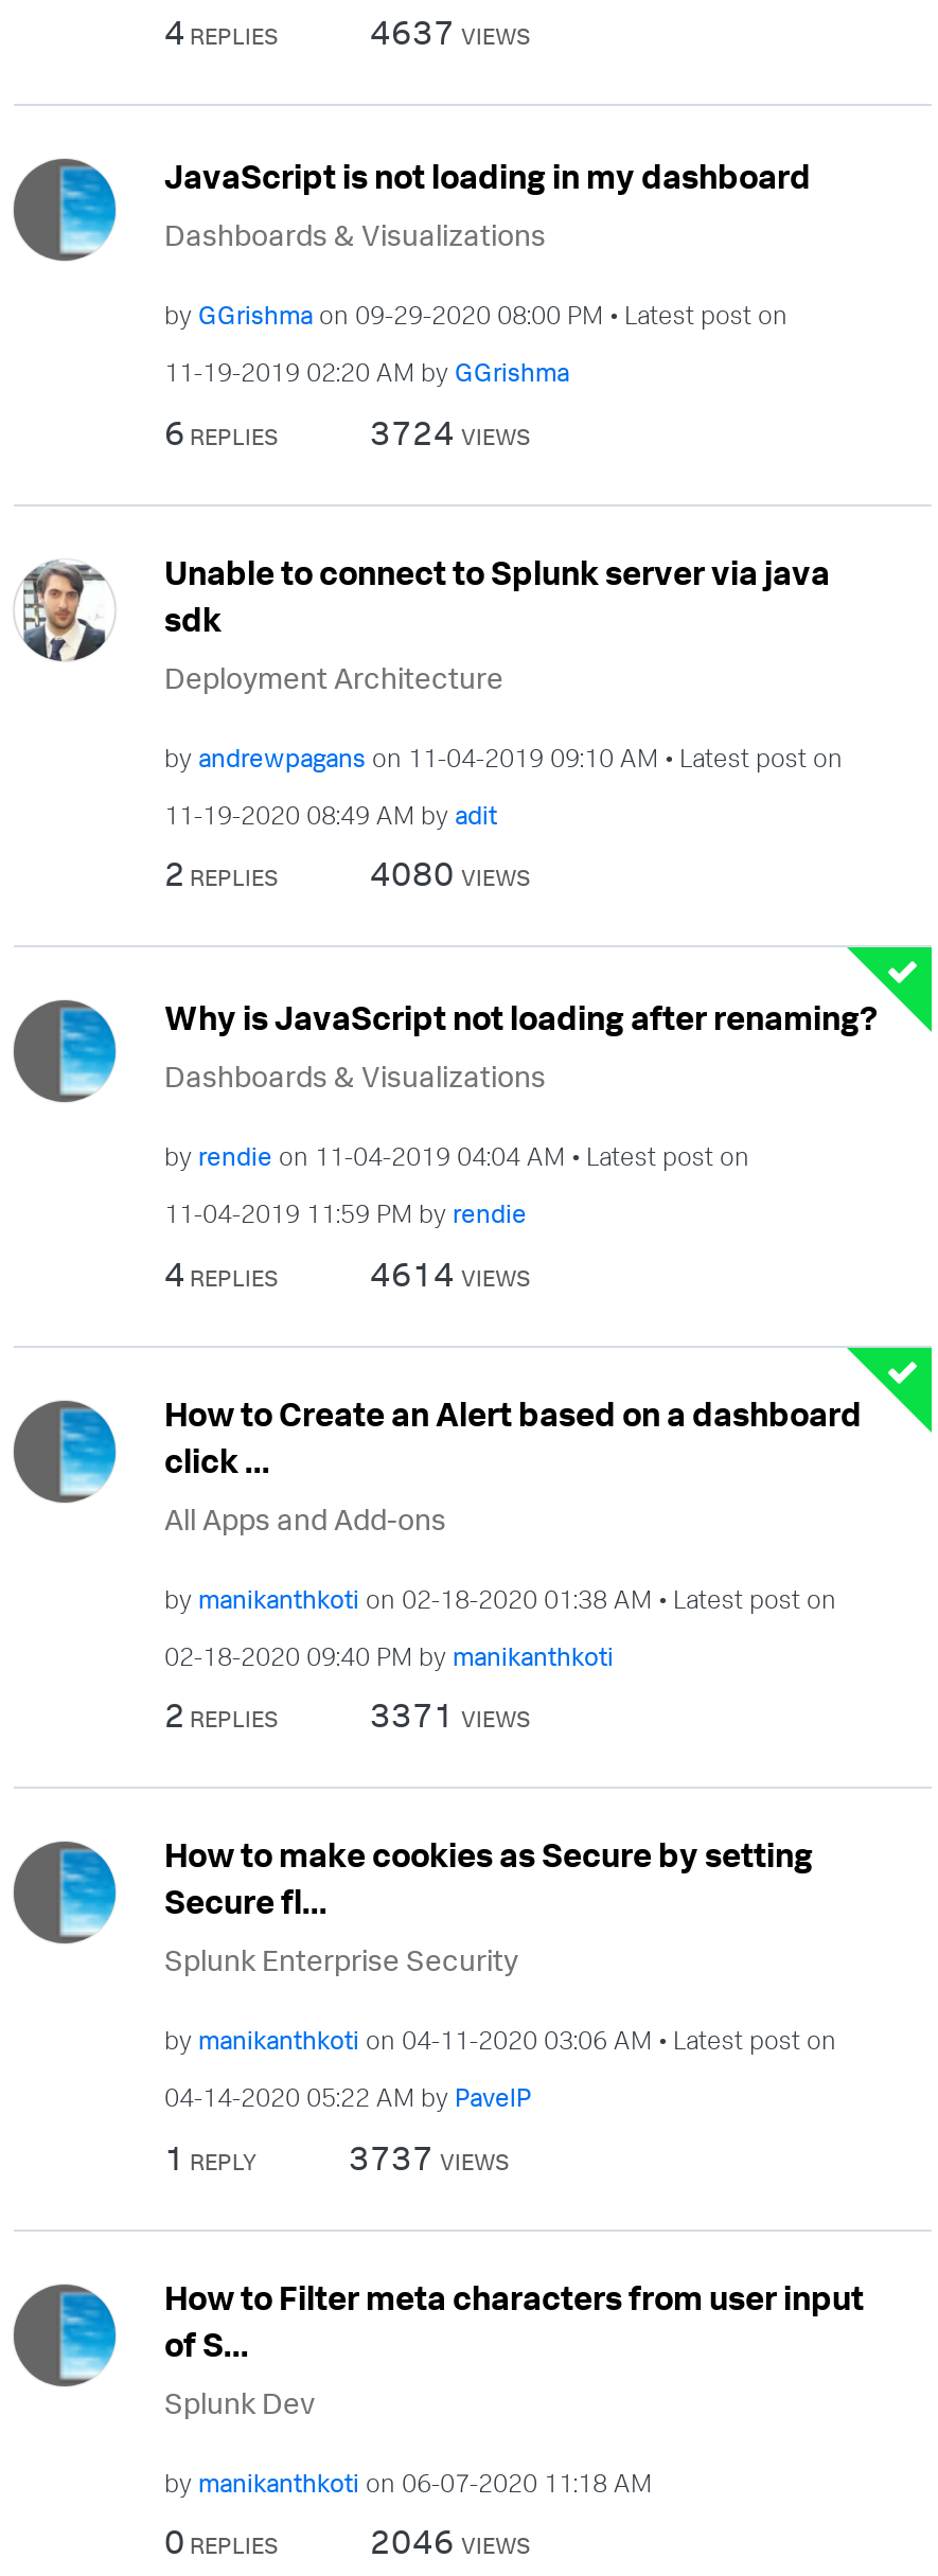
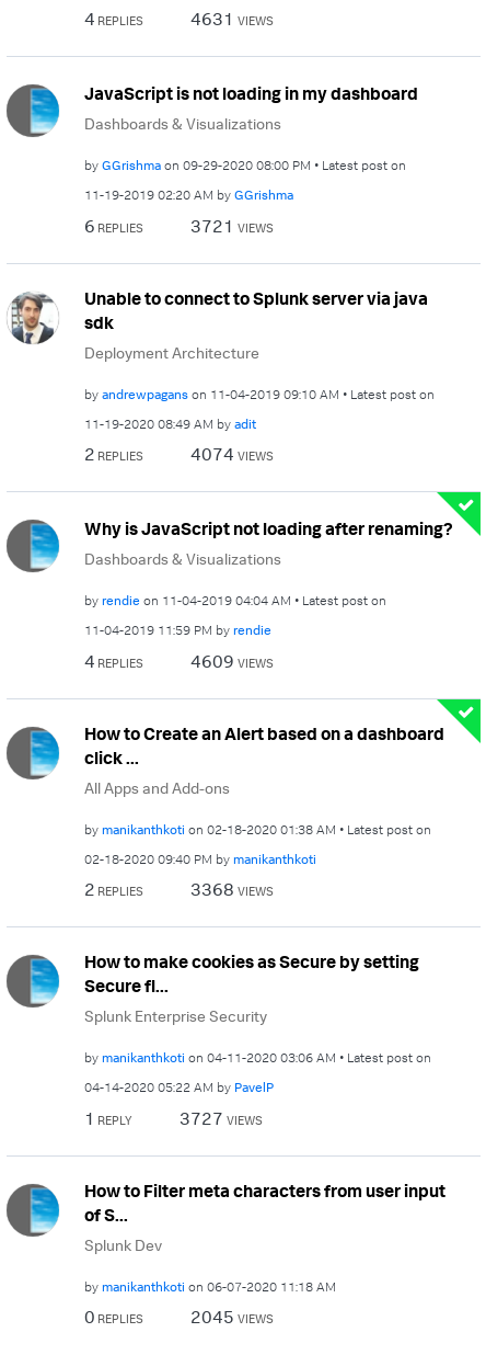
- 4637 VIEWS
+ 4631 VIEWS

- 3724 VIEWS
+ 3721 VIEWS

- 4080 VIEWS
+ 4074 VIEWS

- 4614 VIEWS
+ 4609 VIEWS

- 3371 VIEWS
+ 3368 VIEWS

- 3737 VIEWS
+ 3727 VIEWS

- 2046 VIEWS
+ 2045 VIEWS
